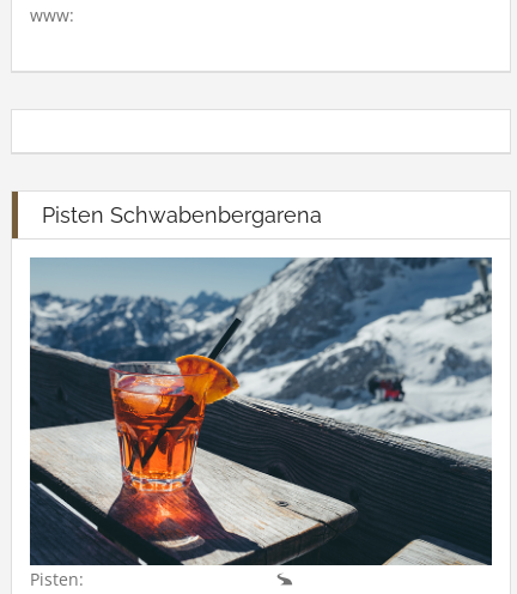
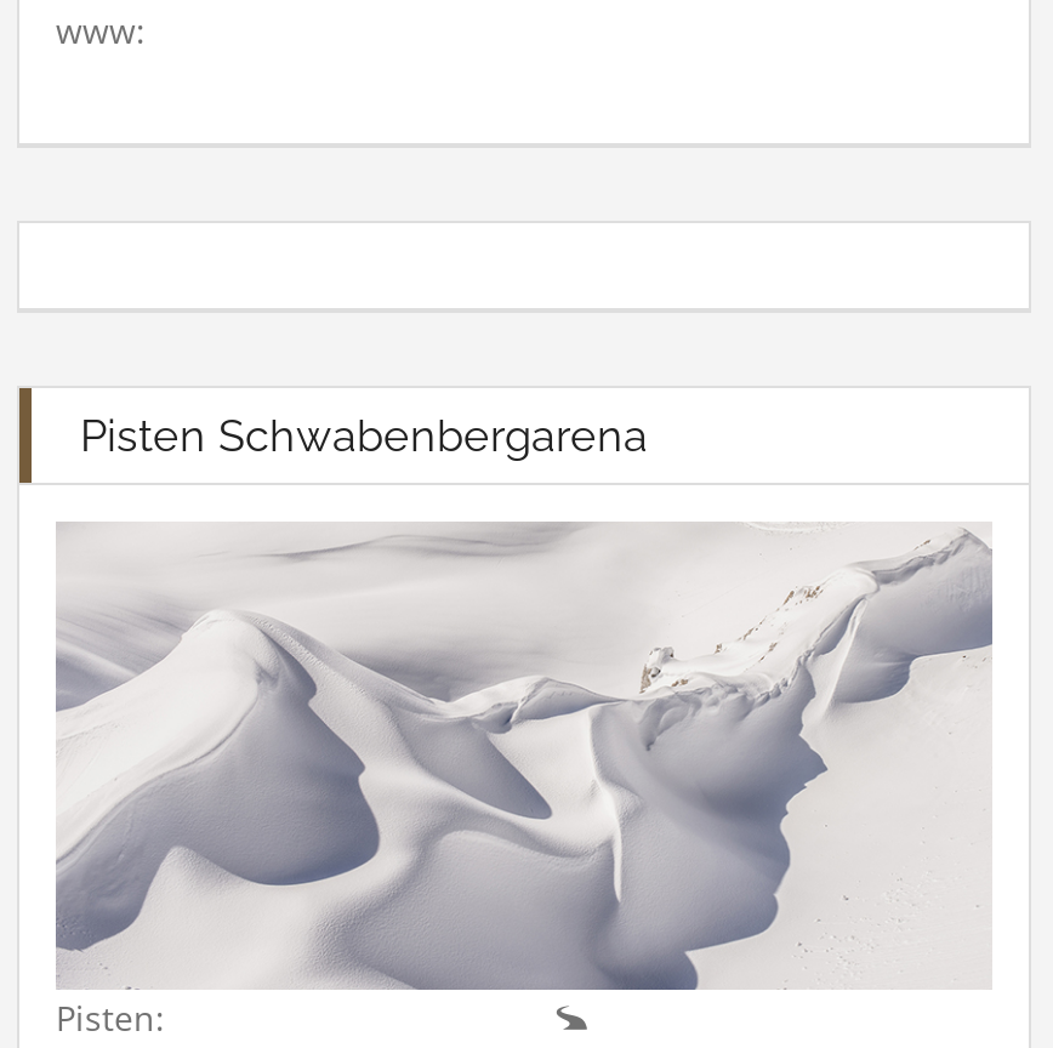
- [image]
+ [image]
